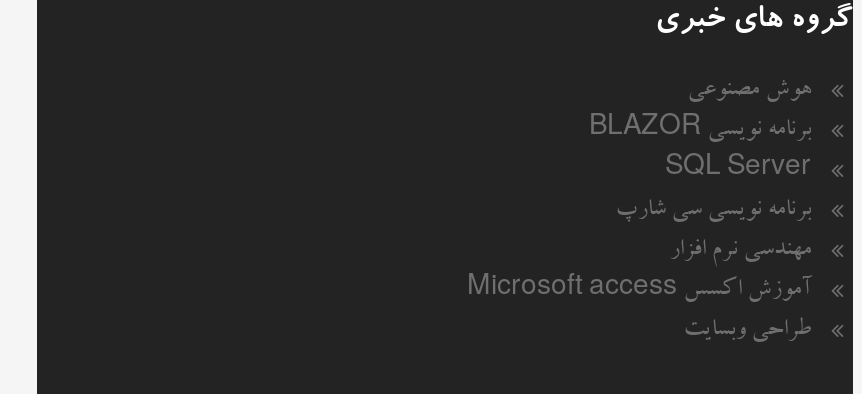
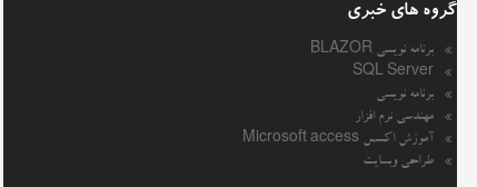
- هوش مصنوعی

- برنامه نویسی سی شارپ
+ برنامه نویسی
